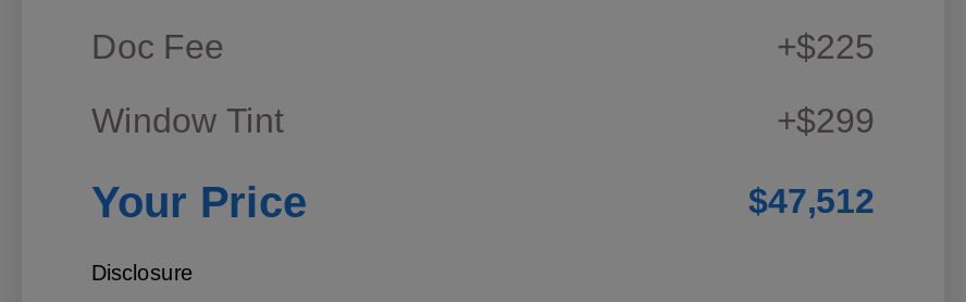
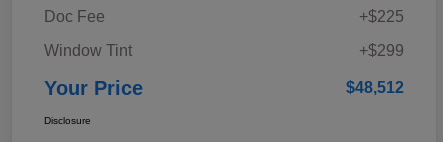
- $47,512
+ $48,512
